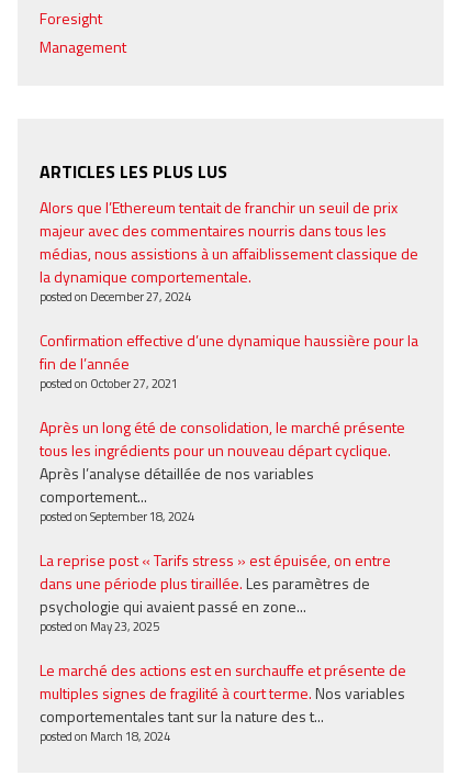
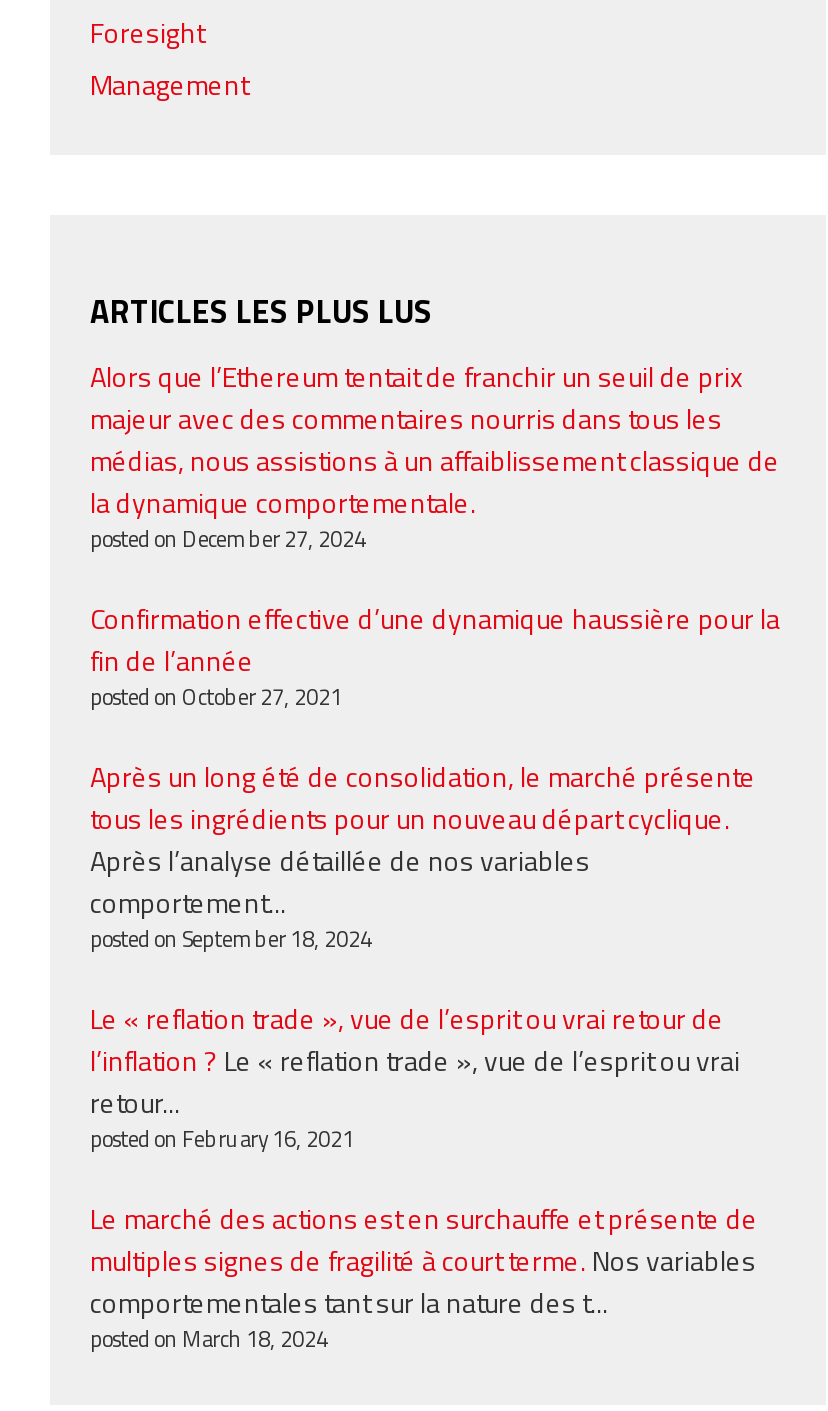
- La reprise post « Tarifs stress » est épuisée, on entre
- dans une période plus tiraillée. Les paramètres de
- psychologie qui avaient passé en zone...
- posted on May 23, 2025
+ Le « reflation trade », vue de l’esprit ou vrai retour de
+ l’inflation ? Le « reflation trade », vue de l’esprit ou vrai
+ retour...
+ posted on February 16, 2021
